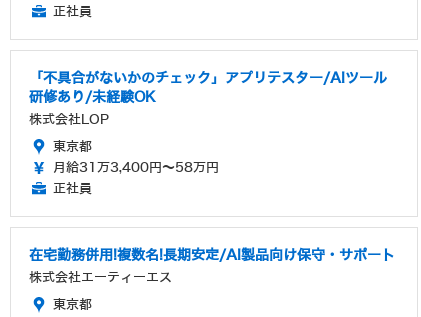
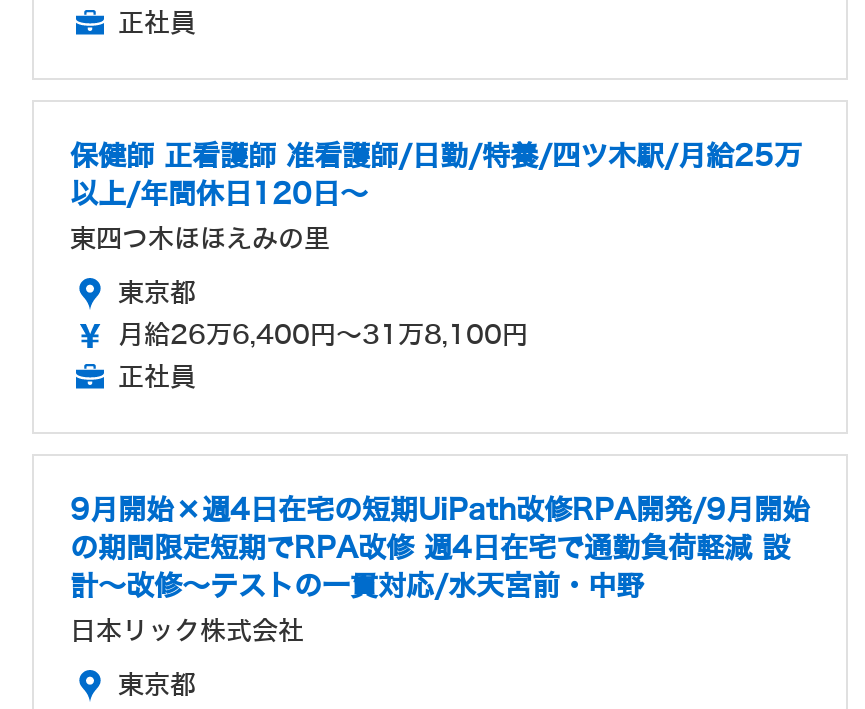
- 「不具合がないかのチェック」アプリテスター/AIツール
- 研修あり/未経験OK
+ 保健師 正看護師 准看護師/日勤/特養/四ツ木駅/月給25万
+ 以上/年間休日120日～

- 株式会社LOP
+ 東四つ木ほほえみの里

- 月給31万3,400円～58万円
+ 月給26万6,400円～31万8,100円

- 在宅勤務併用!複数名!長期安定/AI製品向け保守・サポート
+ 9月開始×週4日在宅の短期UiPath改修RPA開発/9月開始
+ の期間限定短期でRPA改修 週4日在宅で通勤負荷軽減 設
+ 計～改修～テストの一貫対応/水天宮前・中野

- 株式会社エーティーエス
+ 日本リック株式会社
